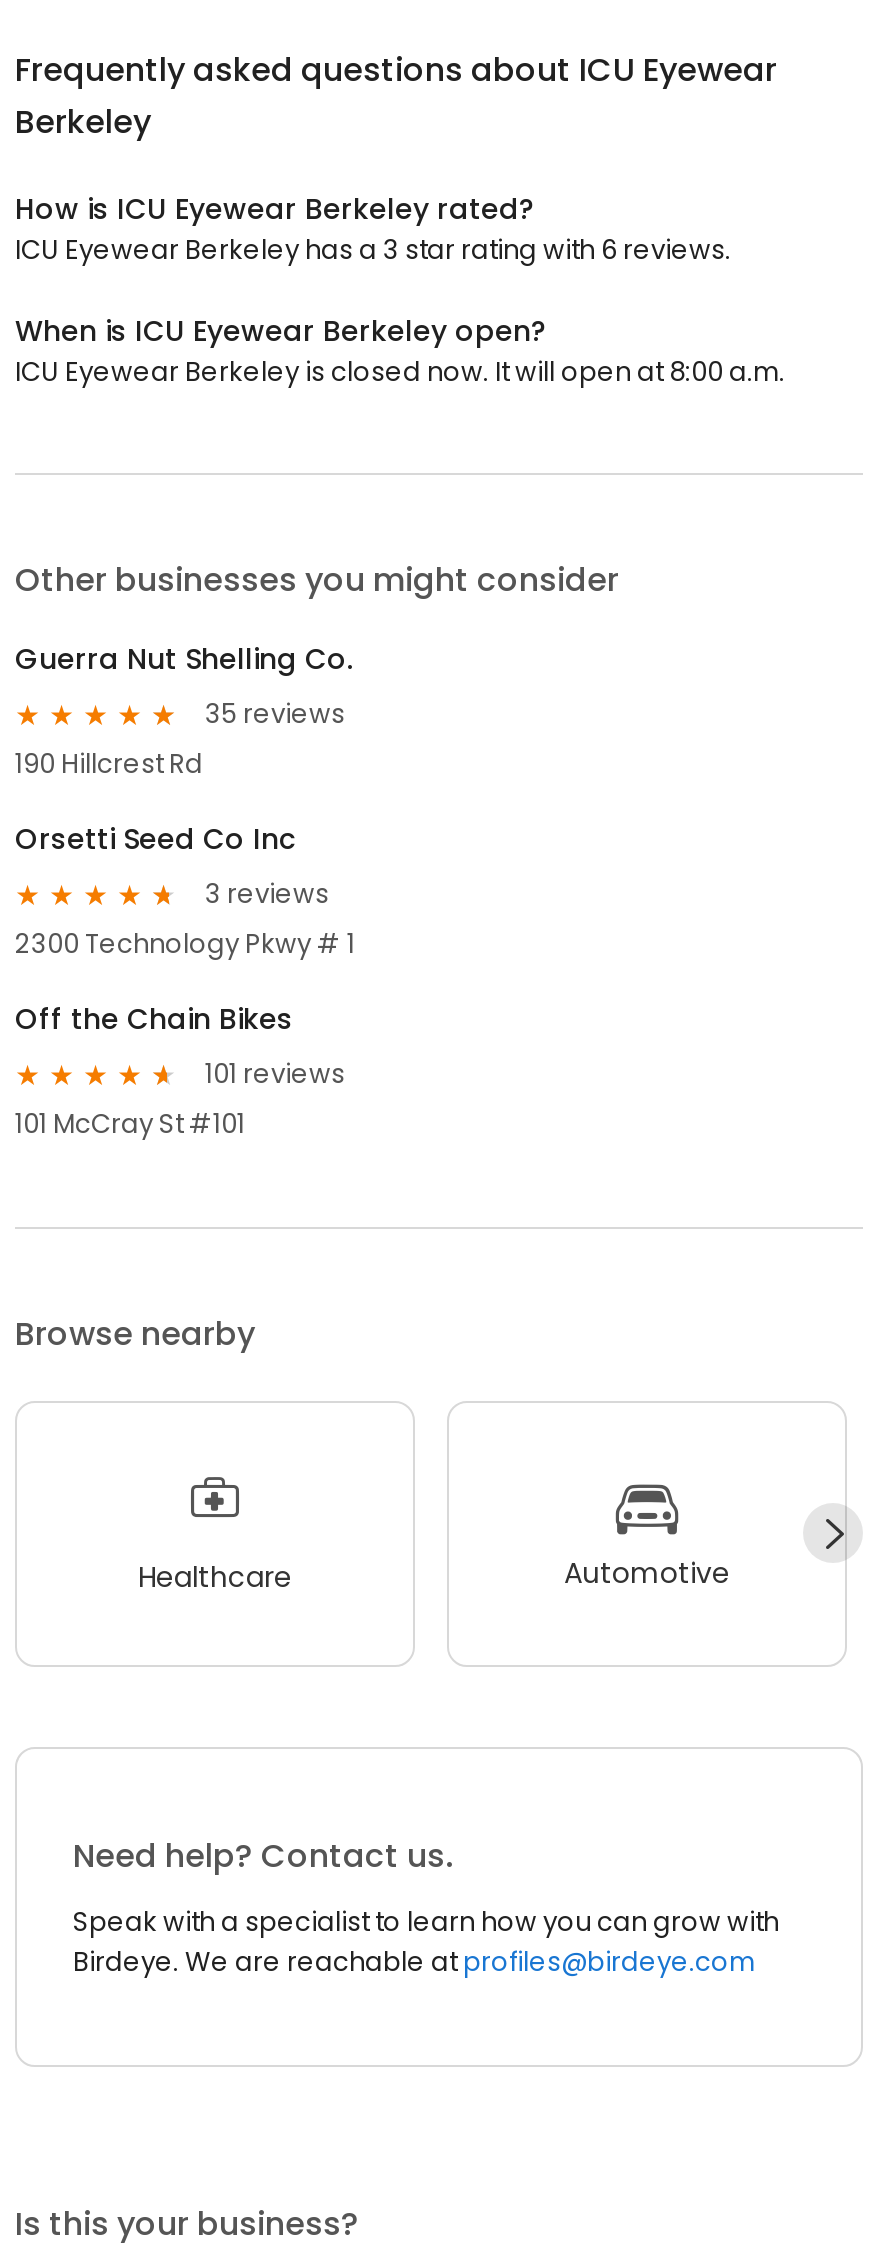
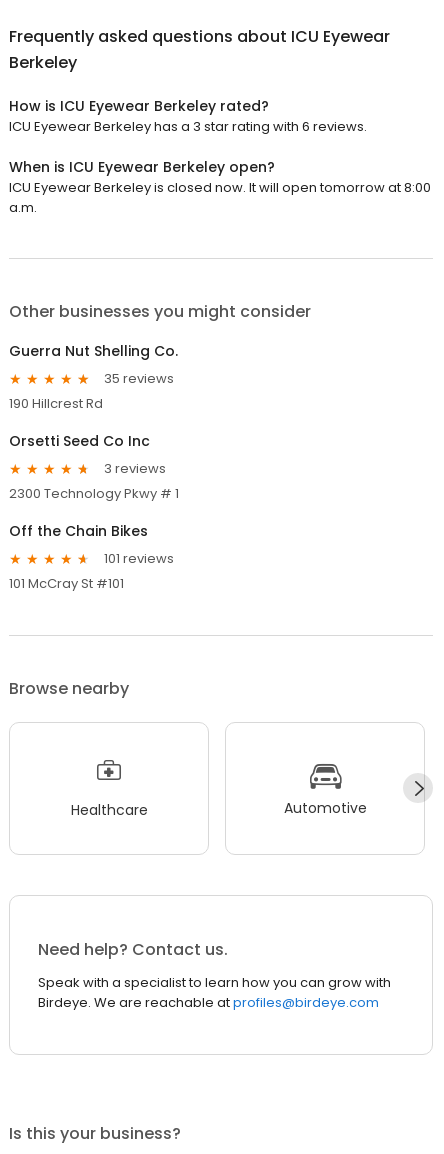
- ICU Eyewear Berkeley is closed now. It will open at 8:00 a.m.
+ ICU Eyewear Berkeley is closed now. It will open tomorrow at 8:00
+ a.m.
